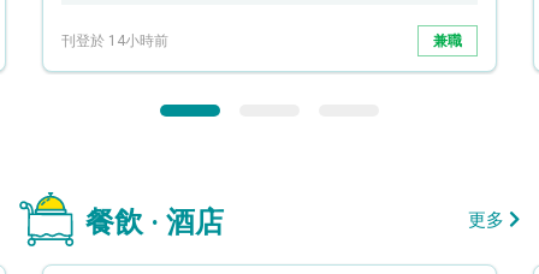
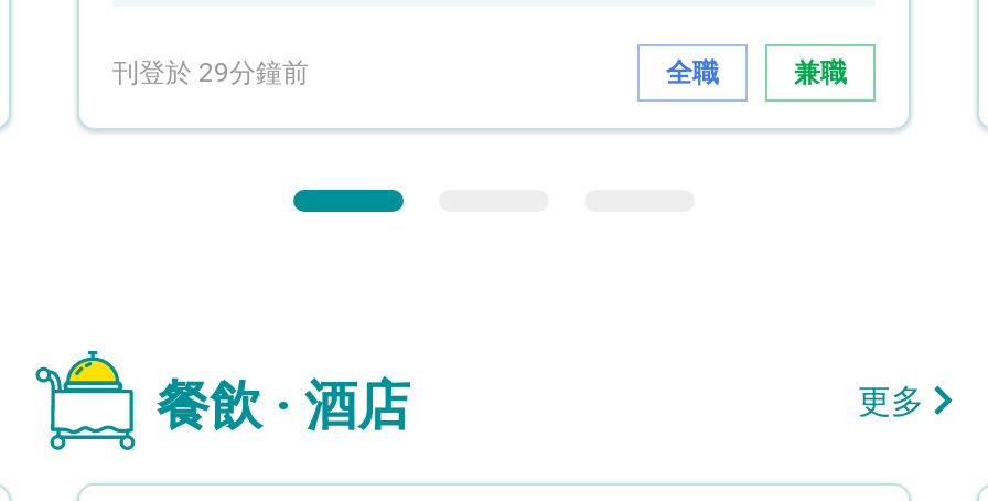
- 刊登於 14小時前
+ 刊登於 29分鐘前
+ 全職
